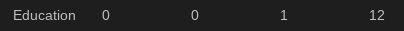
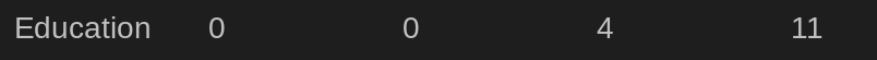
- 1
+ 4

- 12
+ 11
